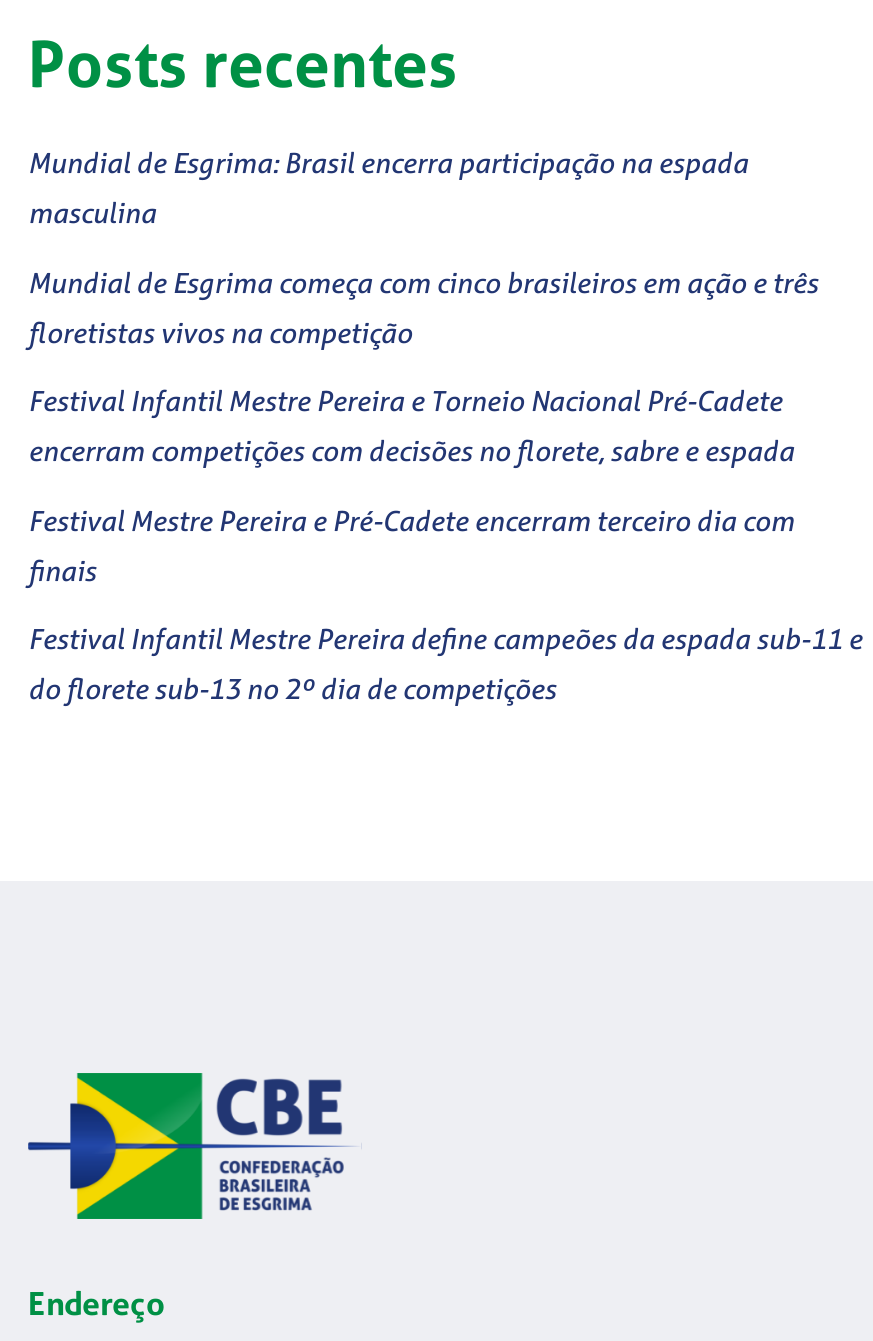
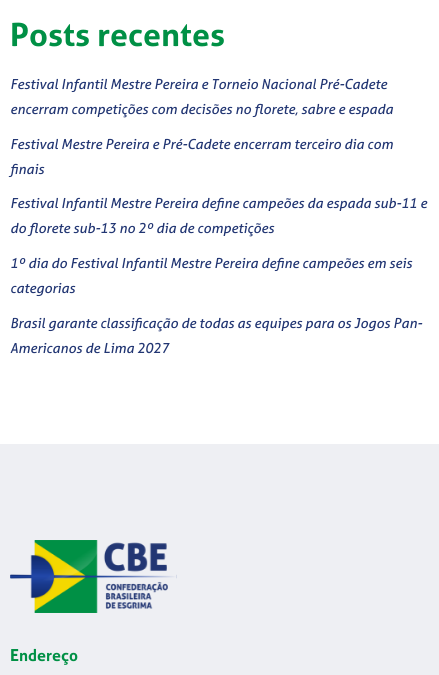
- Mundial de Esgrima: Brasil encerra participação na espada
- masculina
- Mundial de Esgrima começa com cinco brasileiros em ação e três
- floretistas vivos na competição

moved up: Festival Infantil Mestre Pereira e Torneio Nacional Pré-Cadete | encerram competições com decisões no florete, sabre e espada | Festival Mestre Pereira e Pré-Cadete encerram terceiro dia com | finais | Festival Infantil Mestre Pereira define campeões da espada sub-11 e | do florete sub-13 no 2º dia de competições

+ 1º dia do Festival Infantil Mestre Pereira define campeões em seis
+ categorias
+ Brasil garante classificação de todas as equipes para os Jogos Pan-
+ Americanos de Lima 2027
